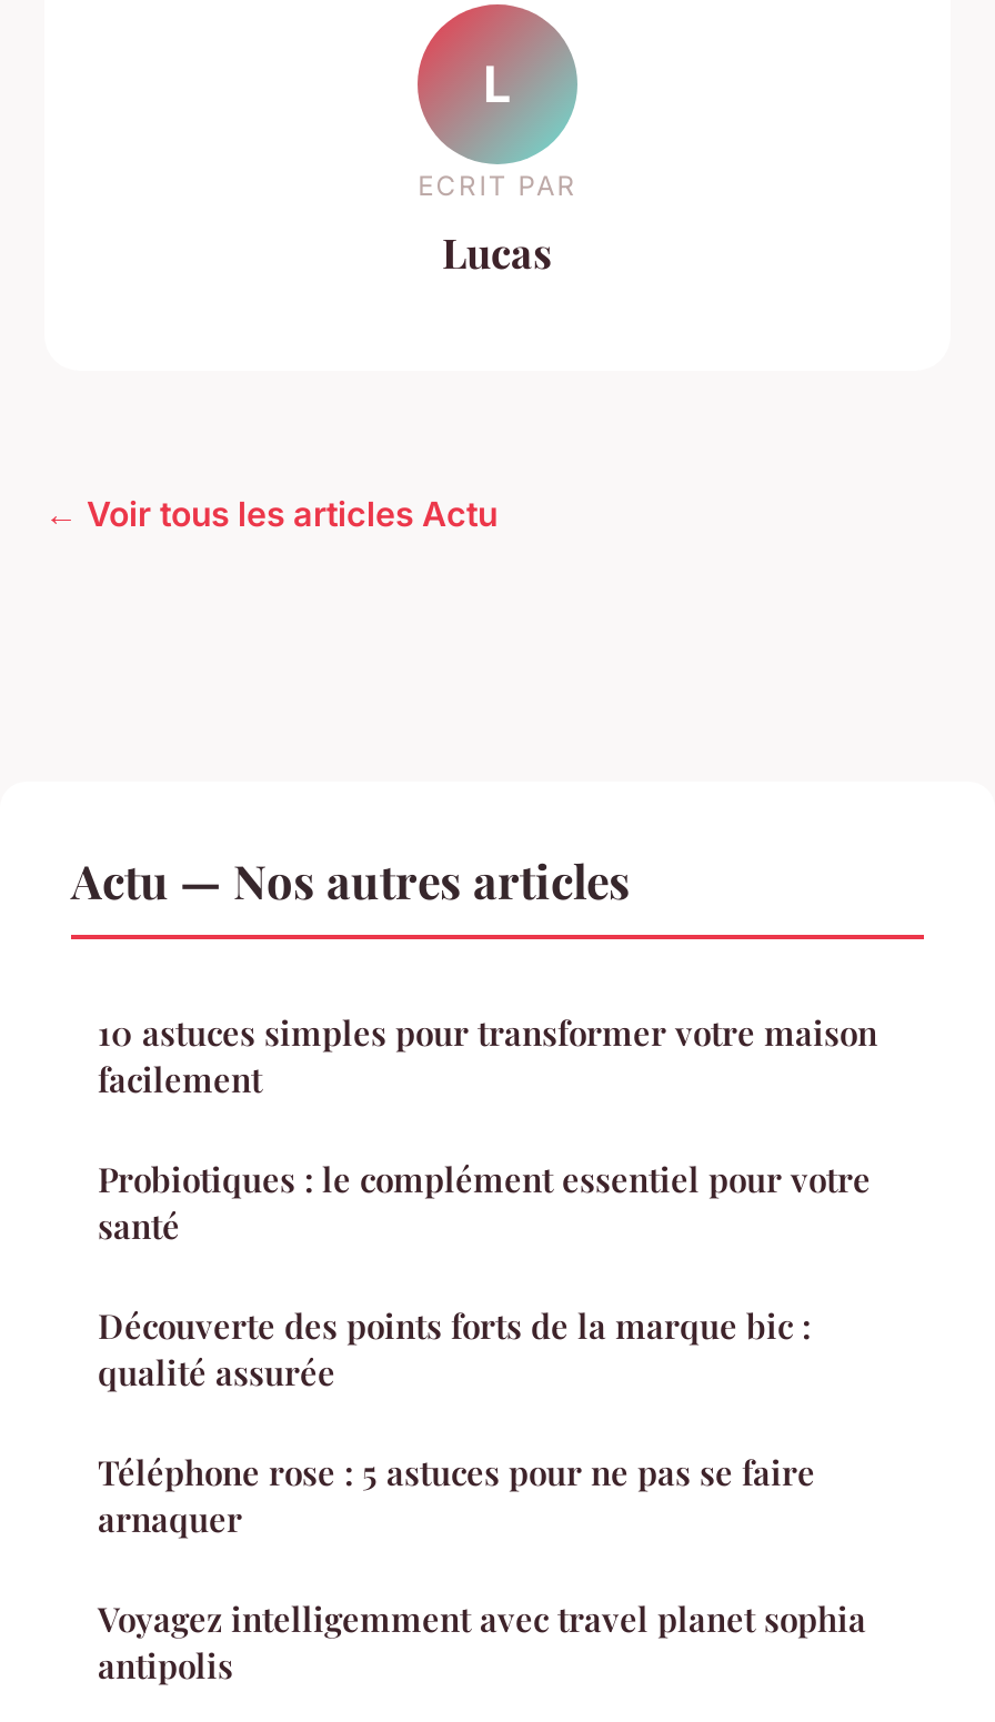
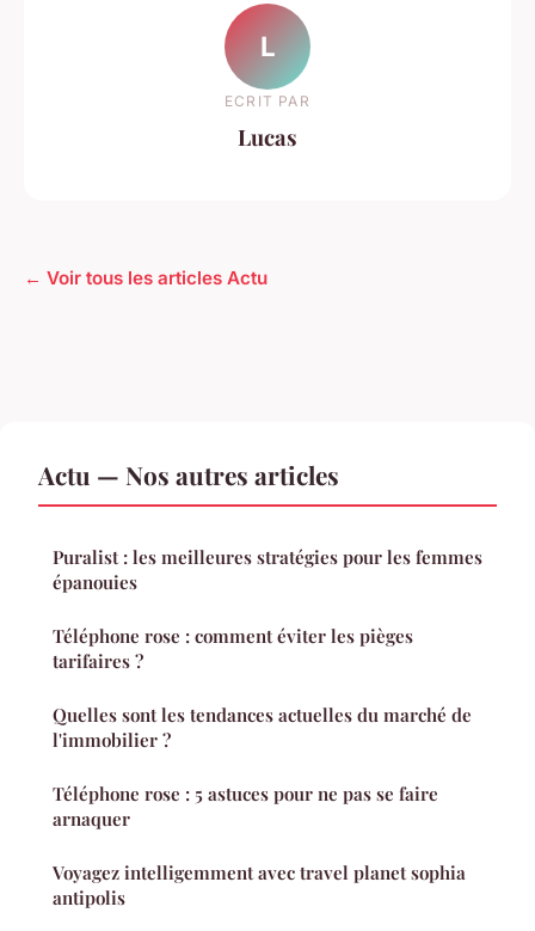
- 10 astuces simples pour transformer votre maison
- facilement
+ Puralist : les meilleures stratégies pour les femmes
+ épanouies

- Probiotiques : le complément essentiel pour votre
- santé
+ Téléphone rose : comment éviter les pièges
+ tarifaires ?

- Découverte des points forts de la marque bic :
- qualité assurée
+ Quelles sont les tendances actuelles du marché de
+ l'immobilier ?
